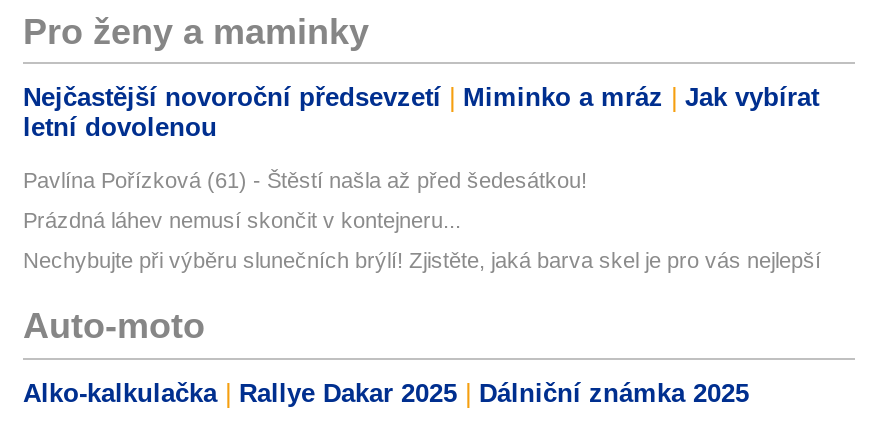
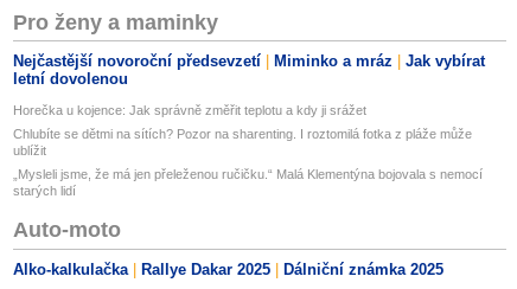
- Pavlína Pořízková (61) - Štěstí našla až před šedesátkou!
+ Horečka u kojence: Jak správně změřit teplotu a kdy ji srážet

- Prázdná láhev nemusí skončit v kontejneru...
+ Chlubíte se dětmi na sítích? Pozor na sharenting. I roztomilá fotka z pláže může
+ ublížit

- Nechybujte při výběru slunečních brýlí! Zjistěte, jaká barva skel je pro vás nejlepší
+ „Mysleli jsme, že má jen přeleženou ručičku.“ Malá Klementýna bojovala s nemocí
+ starých lidí
